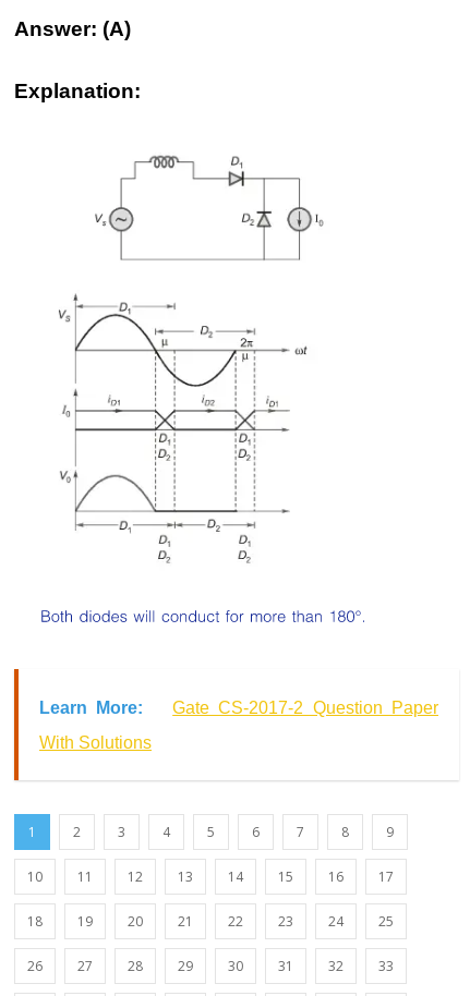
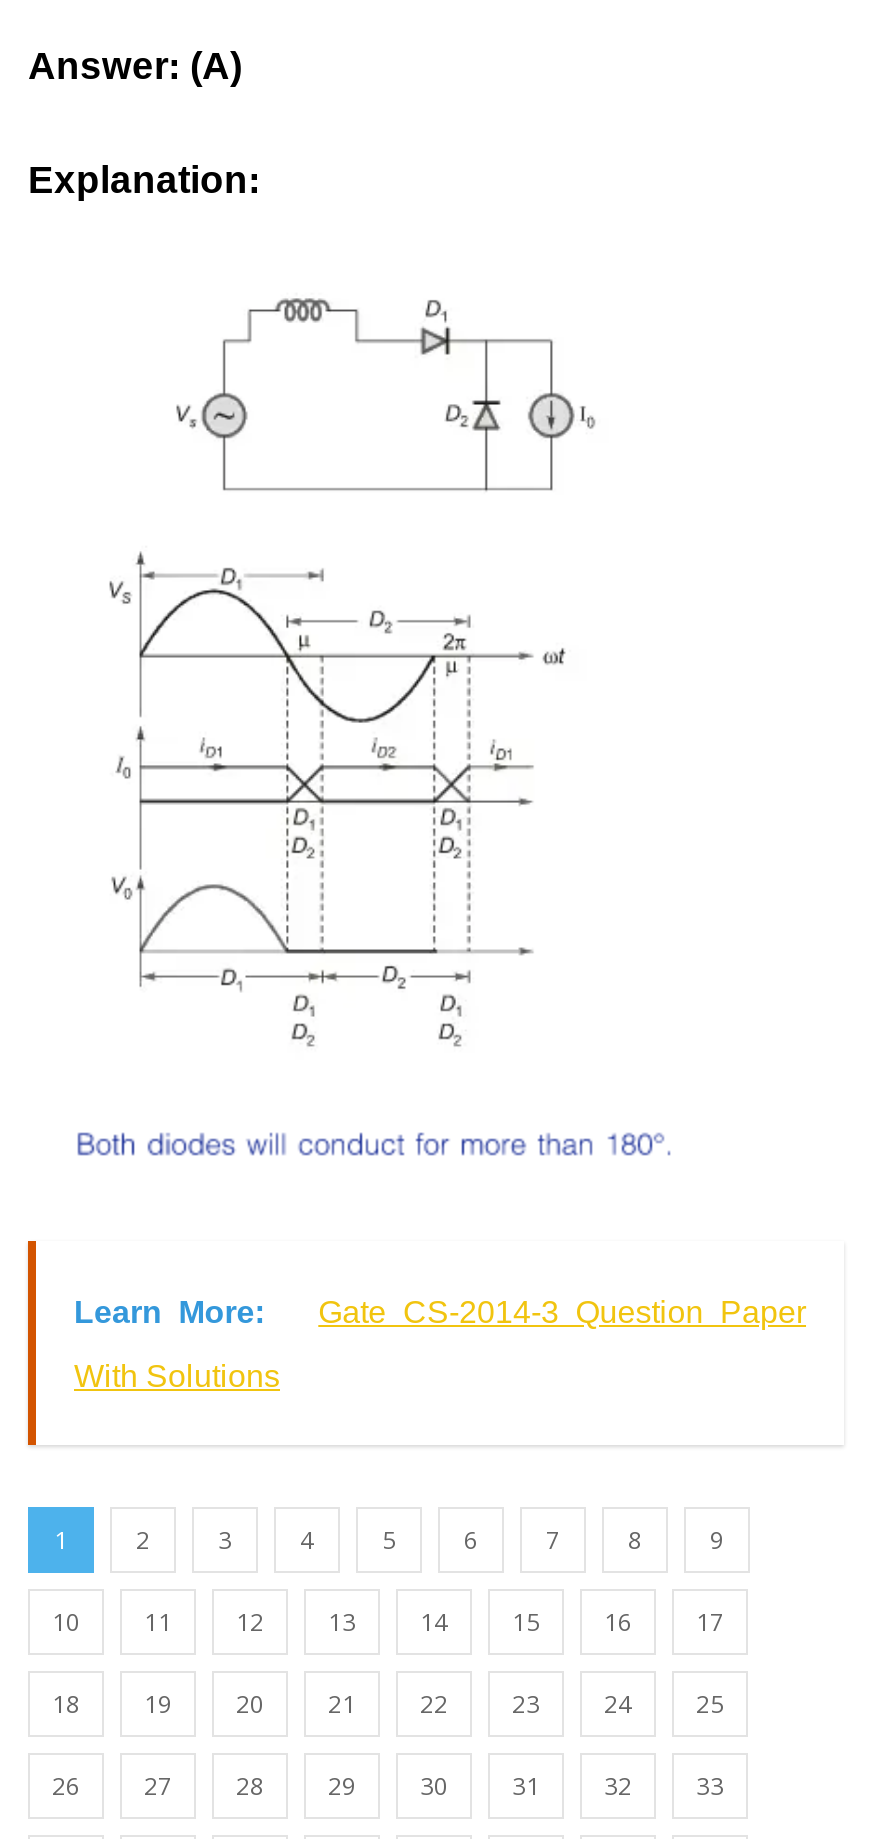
- Gate CS-2017-2 Question Paper
+ Gate CS-2014-3 Question Paper
